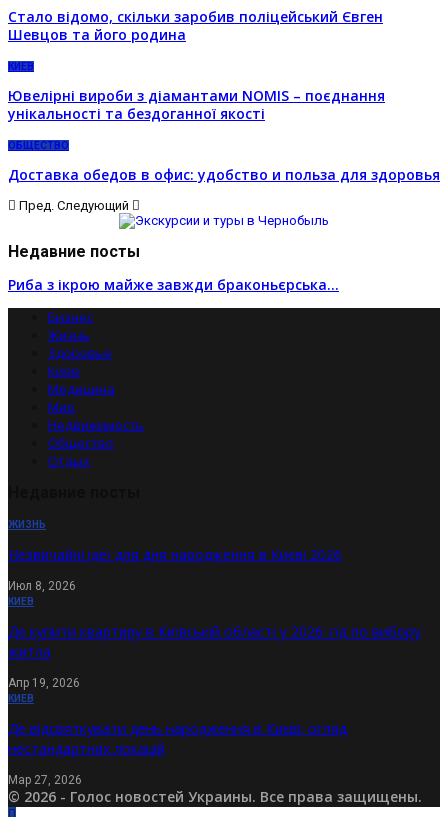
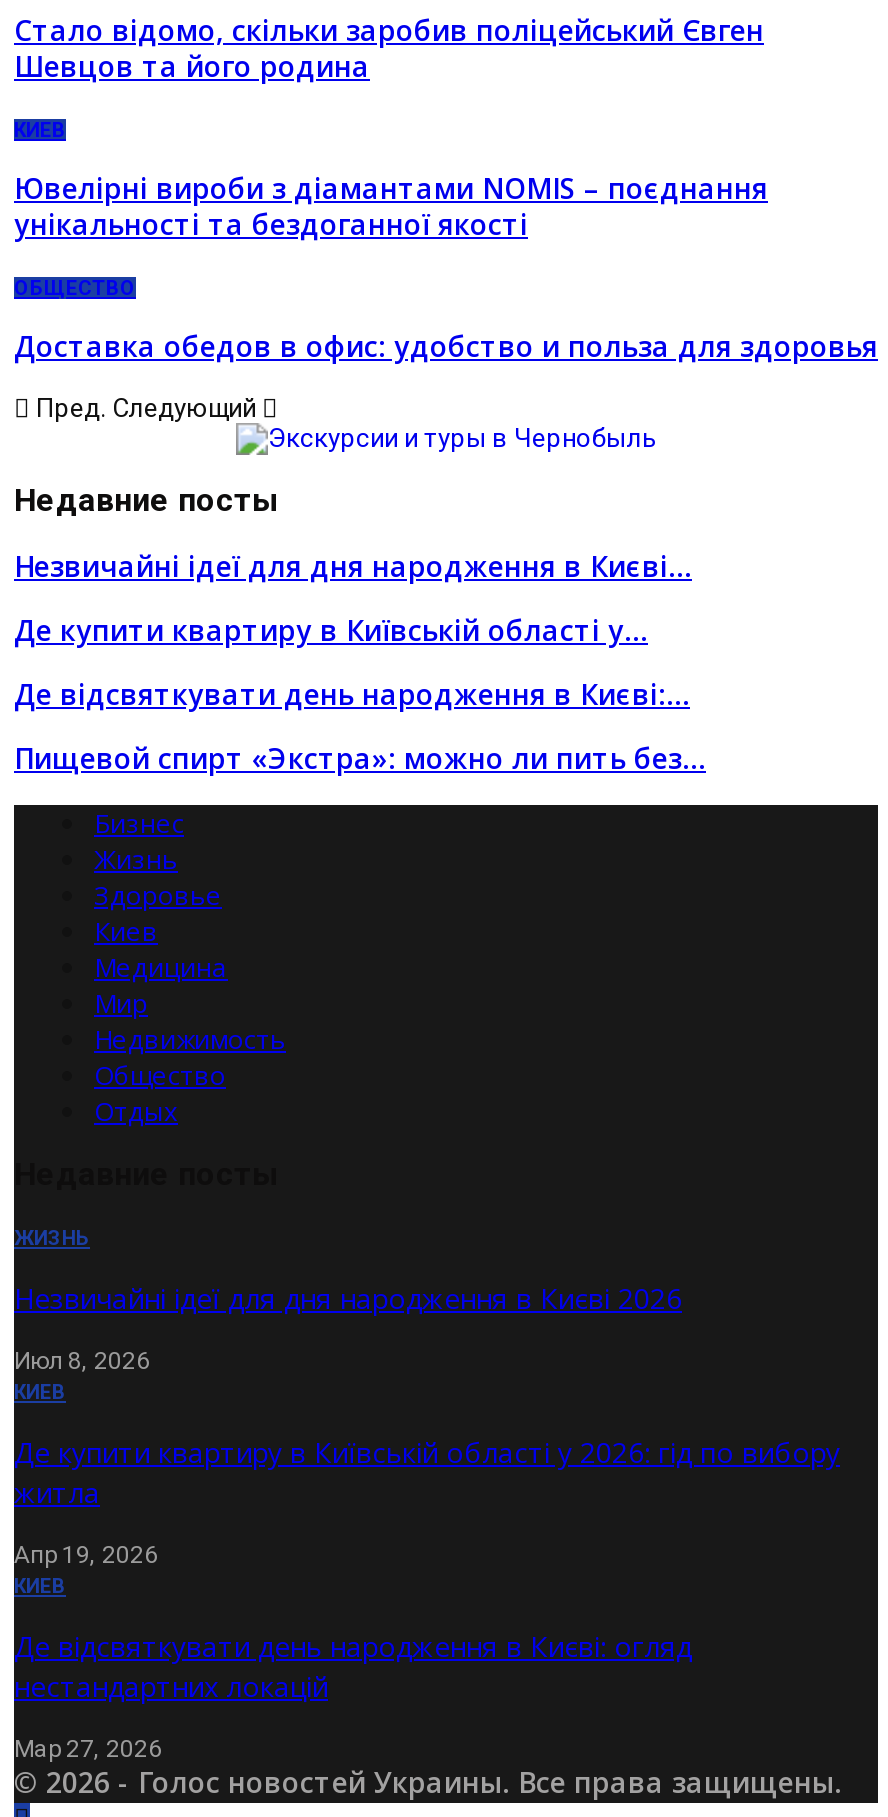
- Риба з ікрою майже завжди браконьєрська…
+ Незвичайні ідеї для дня народження в Києві…
+ Де купити квартиру в Київській області у…
+ Де відсвяткувати день народження в Києві:…
+ Пищевой спирт «Экстра»: можно ли пить без…
